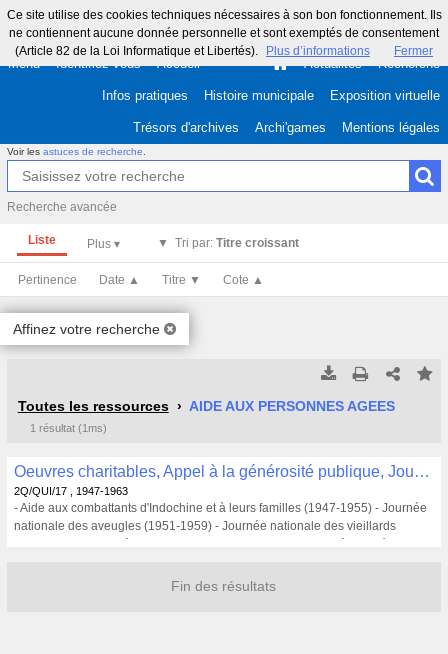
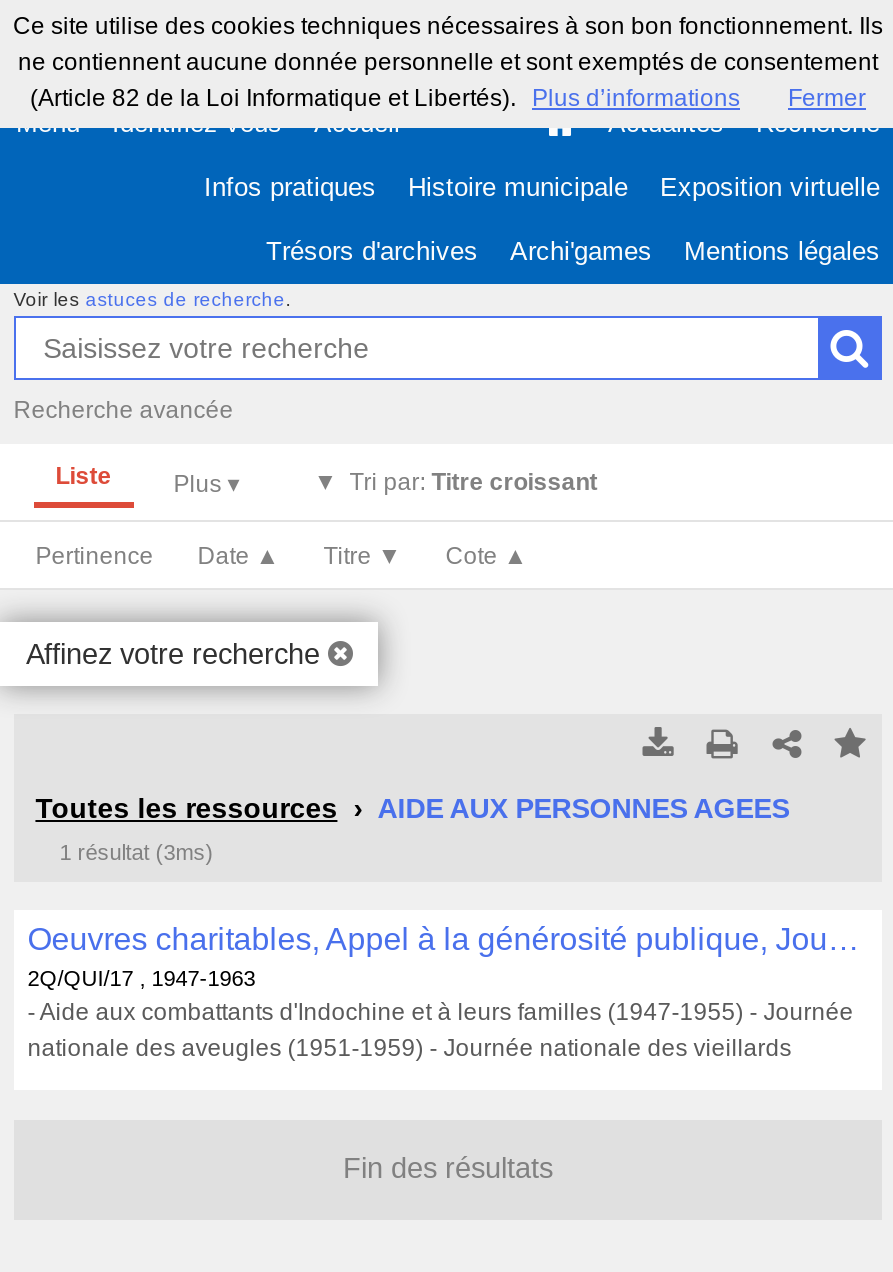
- 1 résultat (1ms)
+ 1 résultat (3ms)
